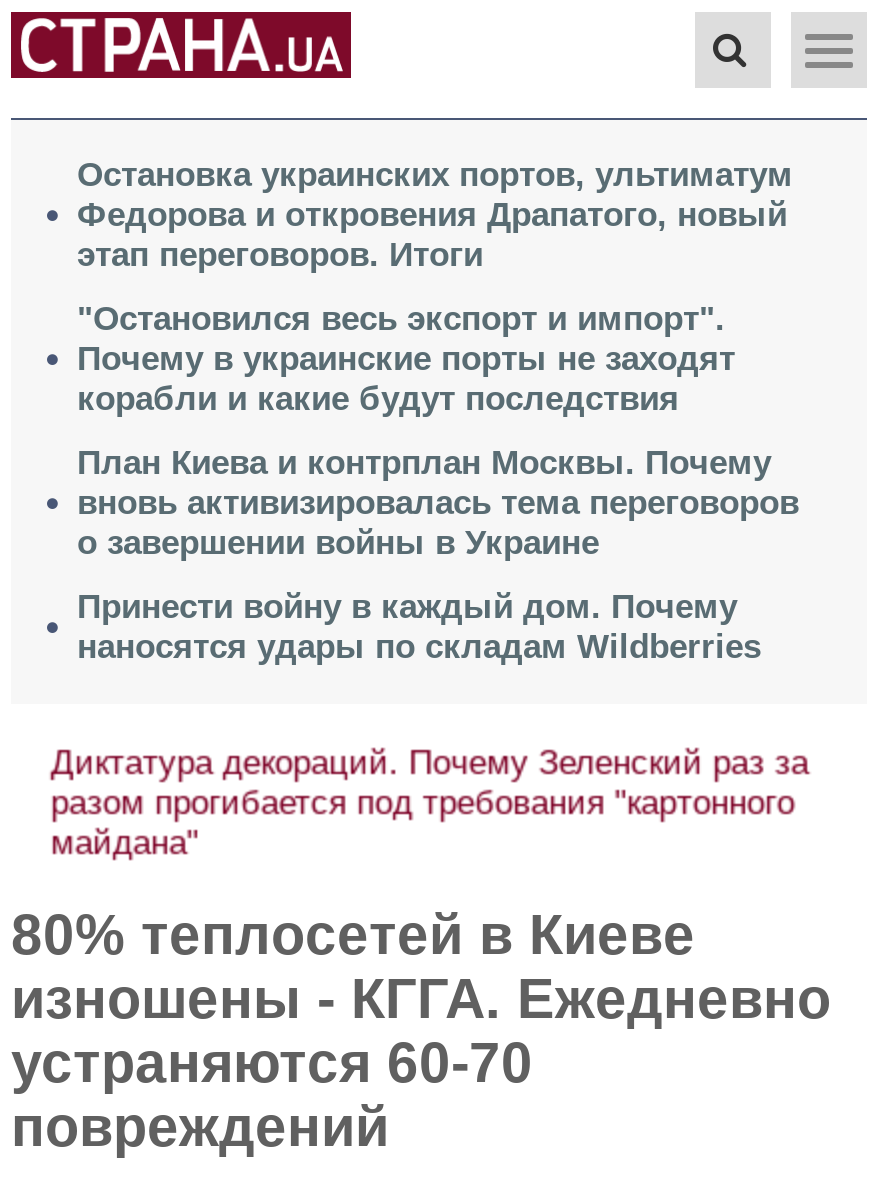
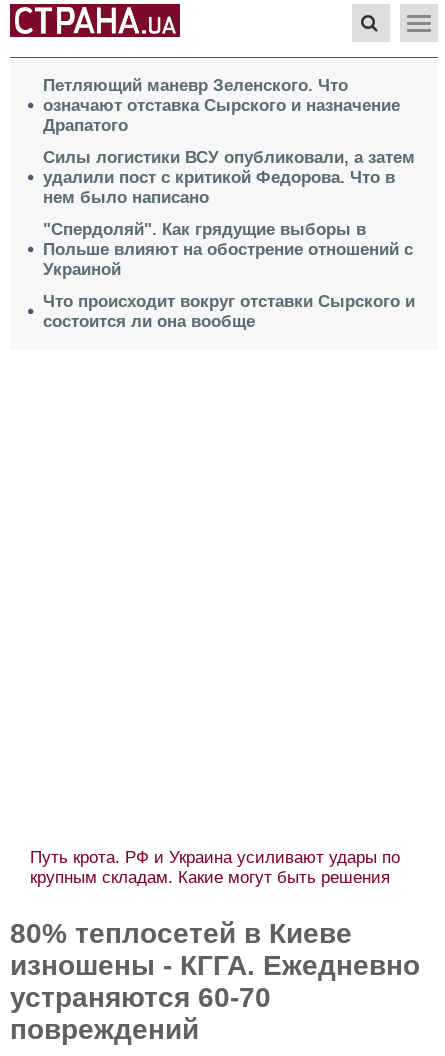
- Остановка украинских портов, ультиматум
- Федорова и откровения Драпатого, новый
- этап переговоров. Итоги
+ Петляющий маневр Зеленского. Что
+ означают отставка Сырского и назначение
+ Драпатого

- "Остановился весь экспорт и импорт".
- Почему в украинские порты не заходят
- корабли и какие будут последствия
+ Силы логистики ВСУ опубликовали, а затем
+ удалили пост с критикой Федорова. Что в
+ нем было написано

- План Киева и контрплан Москвы. Почему
- вновь активизировалась тема переговоров
- о завершении войны в Украине
+ "Спердоляй". Как грядущие выборы в
+ Польше влияют на обострение отношений с
+ Украиной

- Принести войну в каждый дом. Почему
- наносятся удары по складам Wildberries
+ Что происходит вокруг отставки Сырского и
+ состоится ли она вообще

- Диктатура декораций. Почему Зеленский раз за
- разом прогибается под требования "картонного
- майдана"
+ Путь крота. РФ и Украина усиливают удары по
+ крупным складам. Какие могут быть решения
